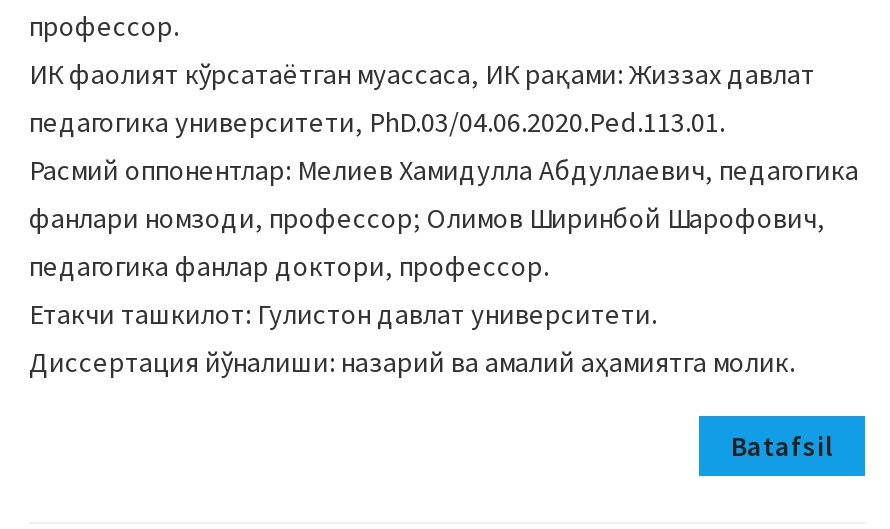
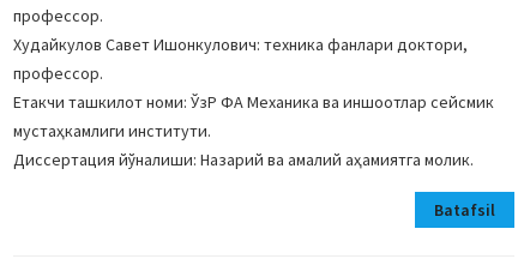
- ИК фаолият кўрсатаётган муассаса, ИК рақами: Жиззах давлат
- педагогика университети, PhD.03/04.06.2020.Ped.113.01.
- Расмий оппонентлар: Мелиев Хамидулла Абдуллаевич, педагогика
- фанлари номзоди, профессор; Олимов Ширинбой Шарофович,
- педагогика фанлар доктори, профессор.
- Етакчи ташкилот: Гулистон давлат университети.
- Диссертация йўналиши: назарий ва амалий аҳамиятга молик.
+ Худайкулов Савет Ишонкулович: техника фанлари доктори,
+ профессор.
+ Етакчи ташкилот номи: ЎзР ФА Механика ва иншоотлар сейсмик
+ мустаҳкамлиги институти.
+ Диссертация йўналиши: Назарий ва амалий аҳамиятга молик.
